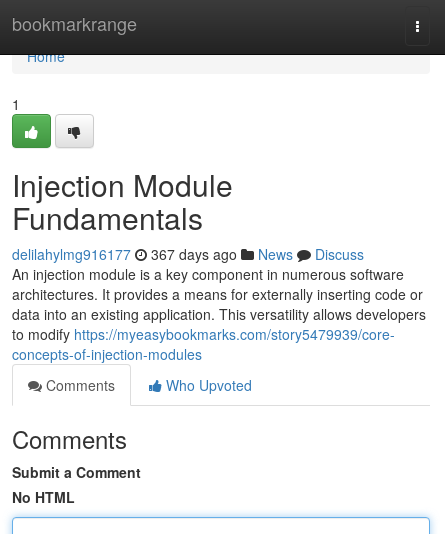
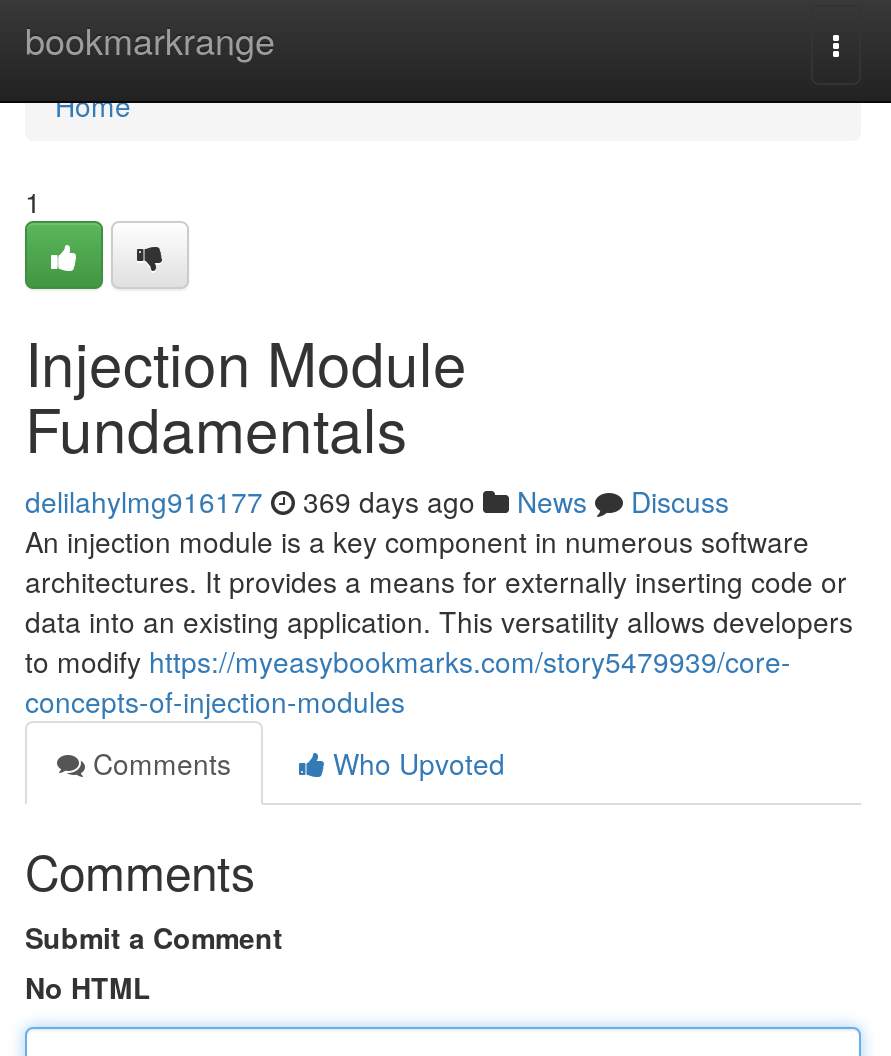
- delilahylmg916177 367 days ago News Discuss
+ delilahylmg916177 369 days ago News Discuss
